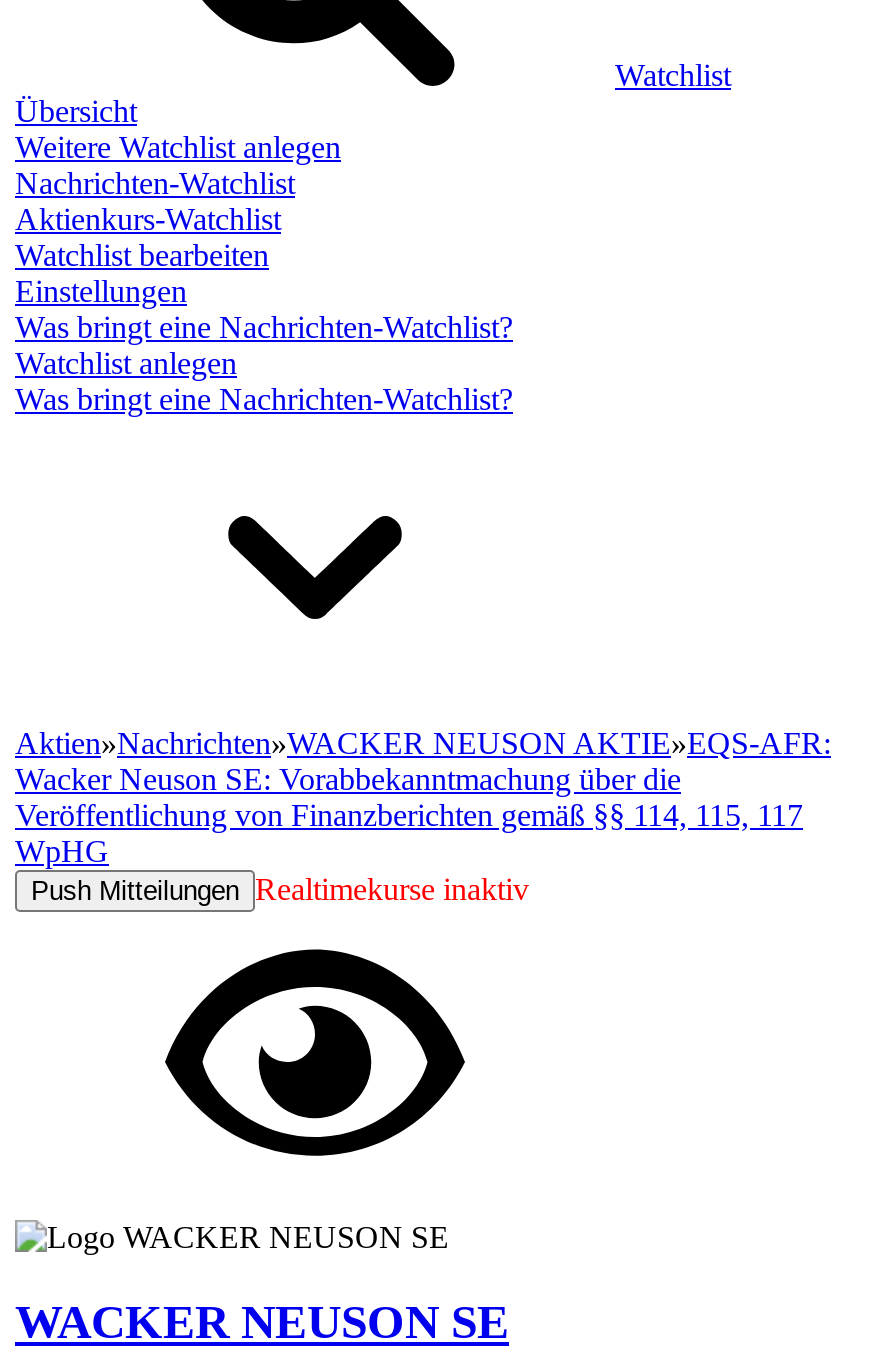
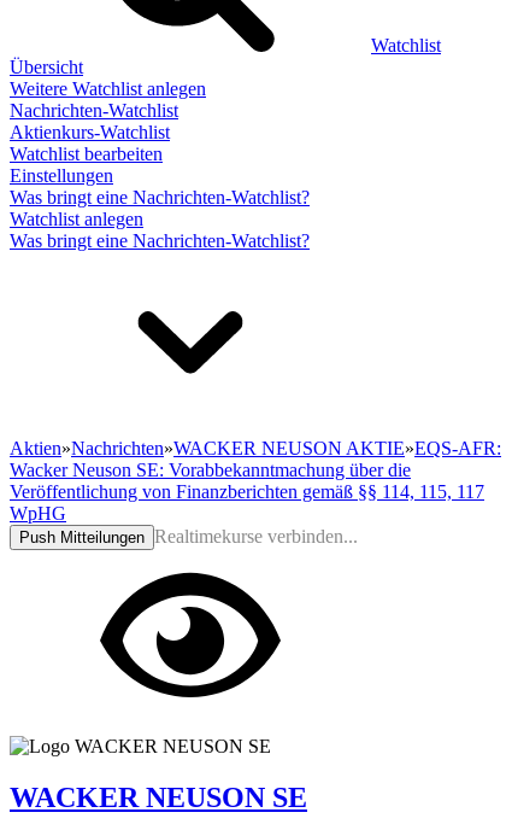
- Push Mitteilungen Realtimekurse inaktiv
+ Push Mitteilungen Realtimekurse verbinden...
